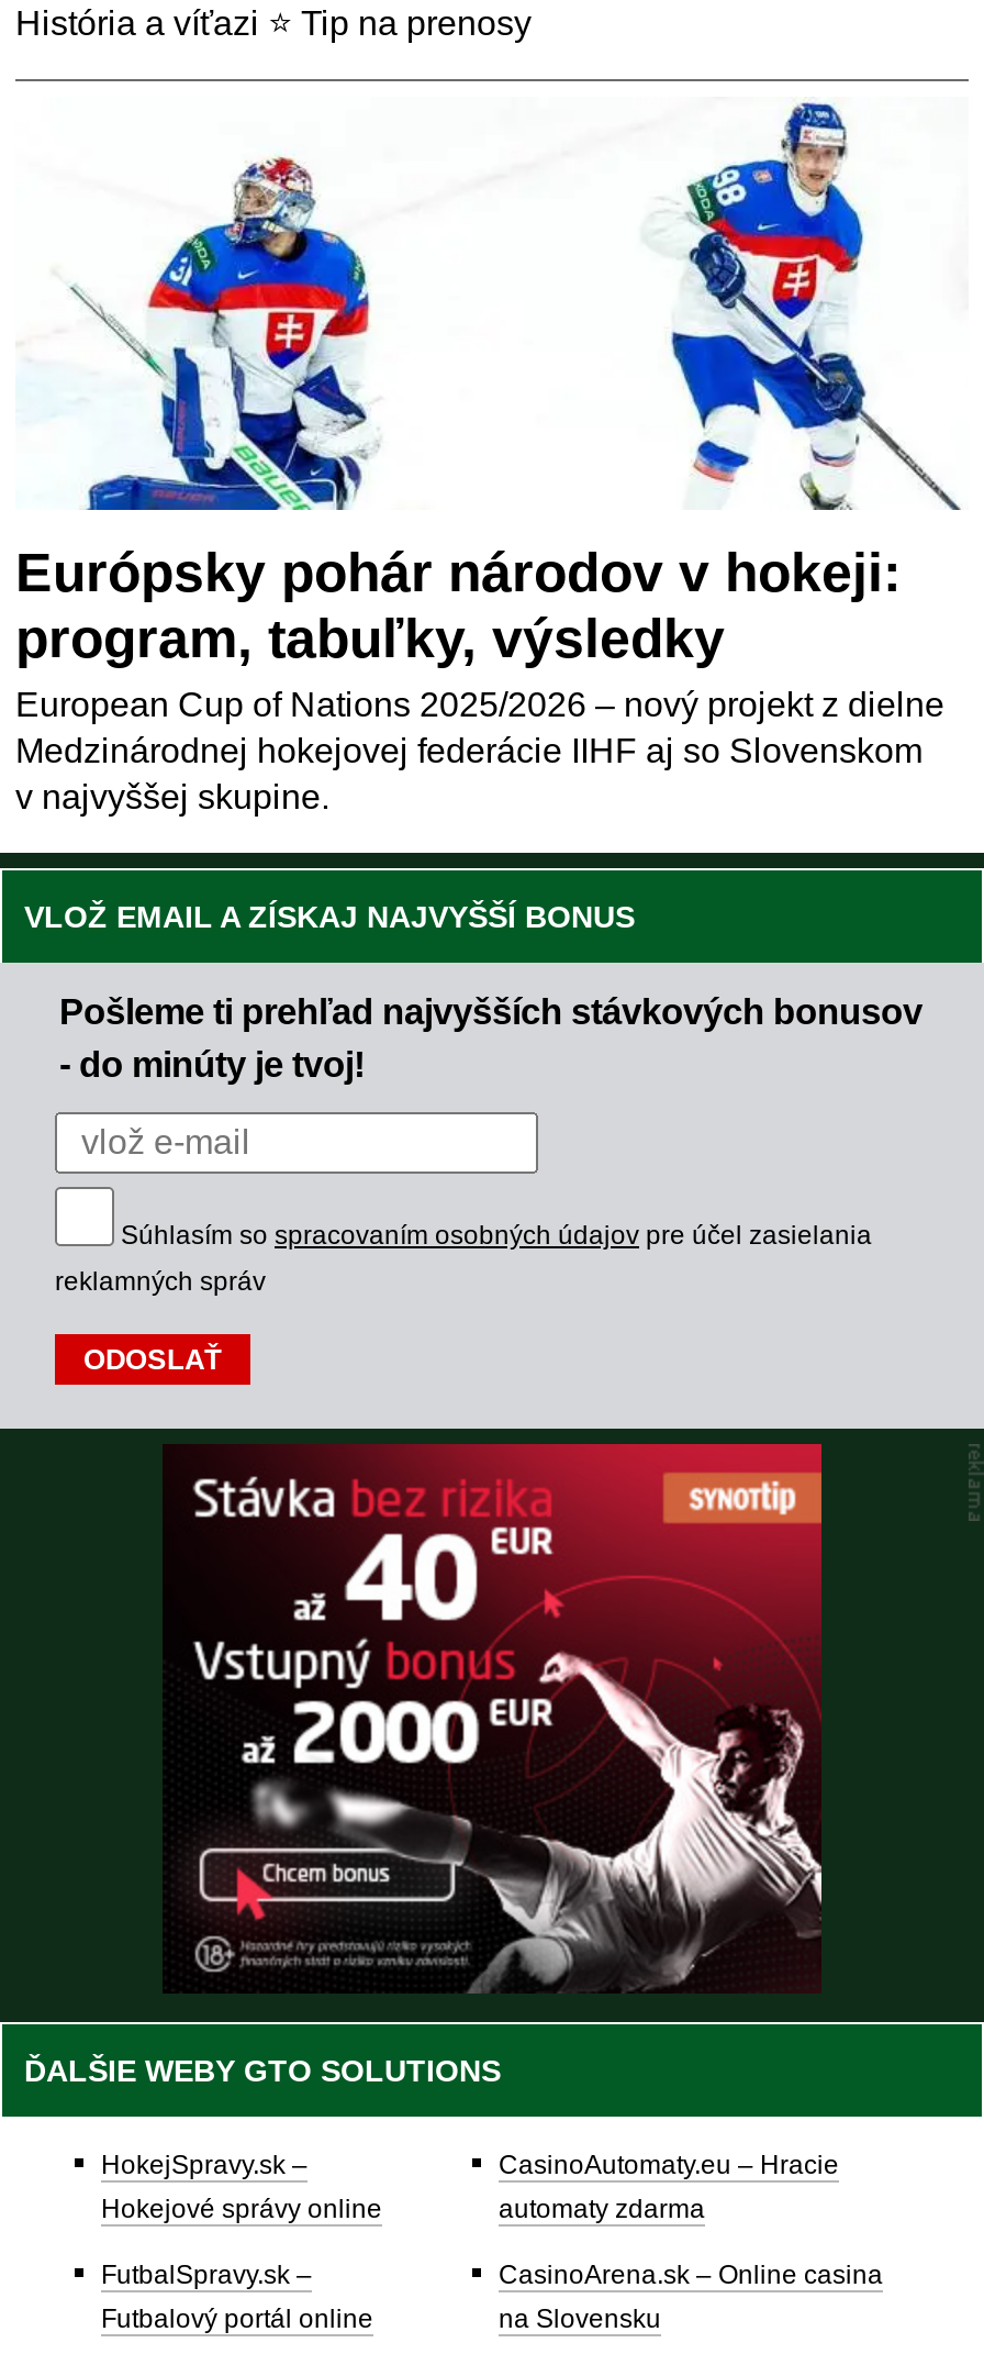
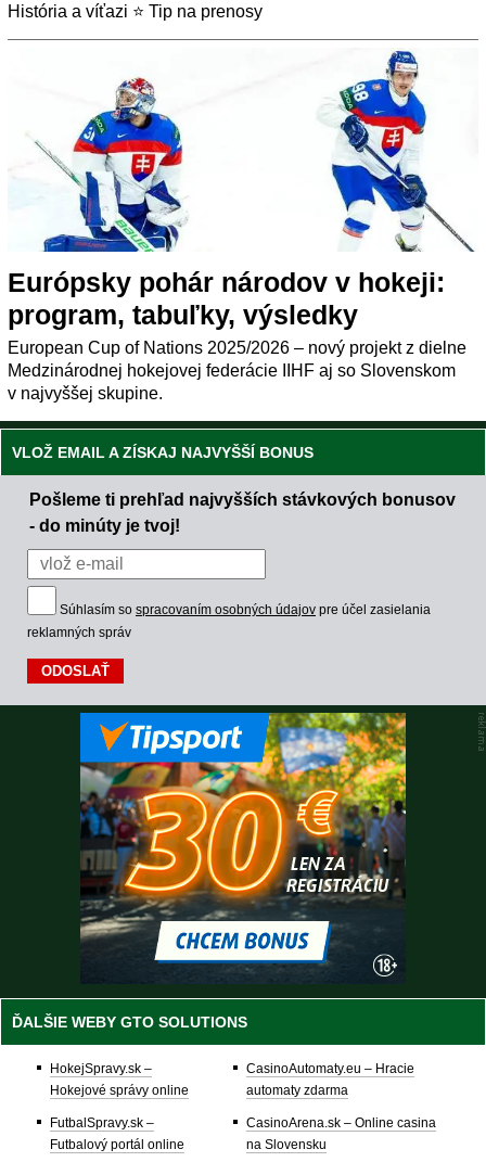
- [image]
+ [image]
